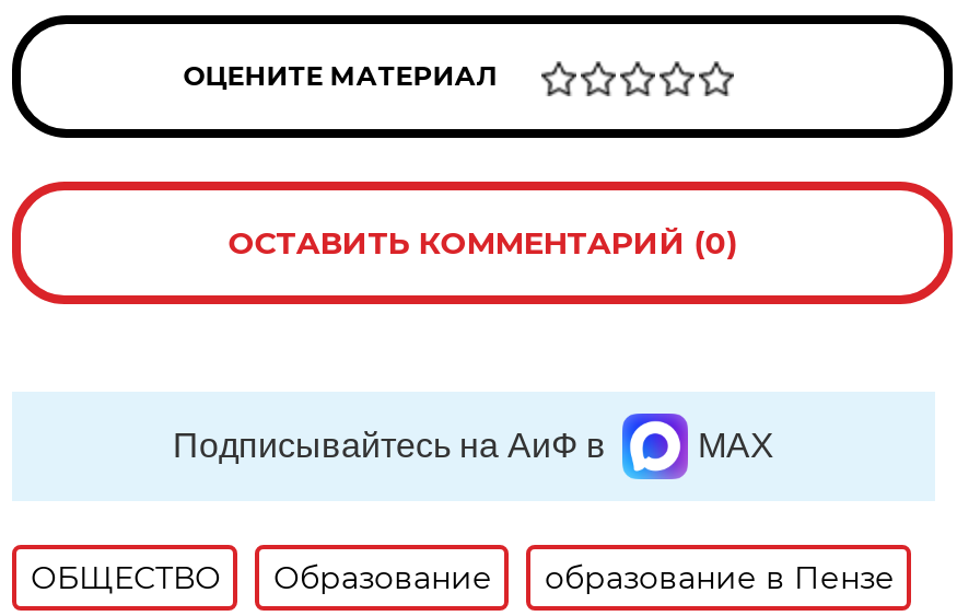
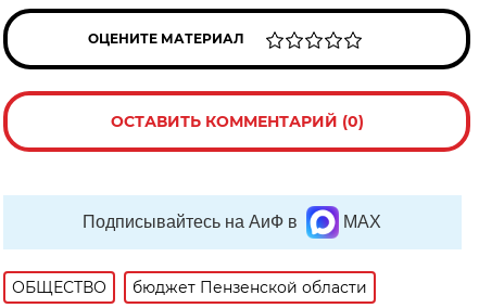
- Образование
- образование в Пензе
+ бюджет Пензенской области
